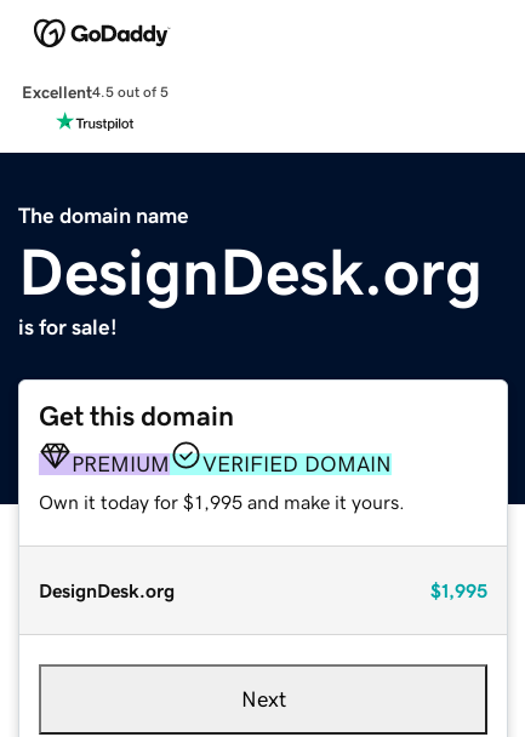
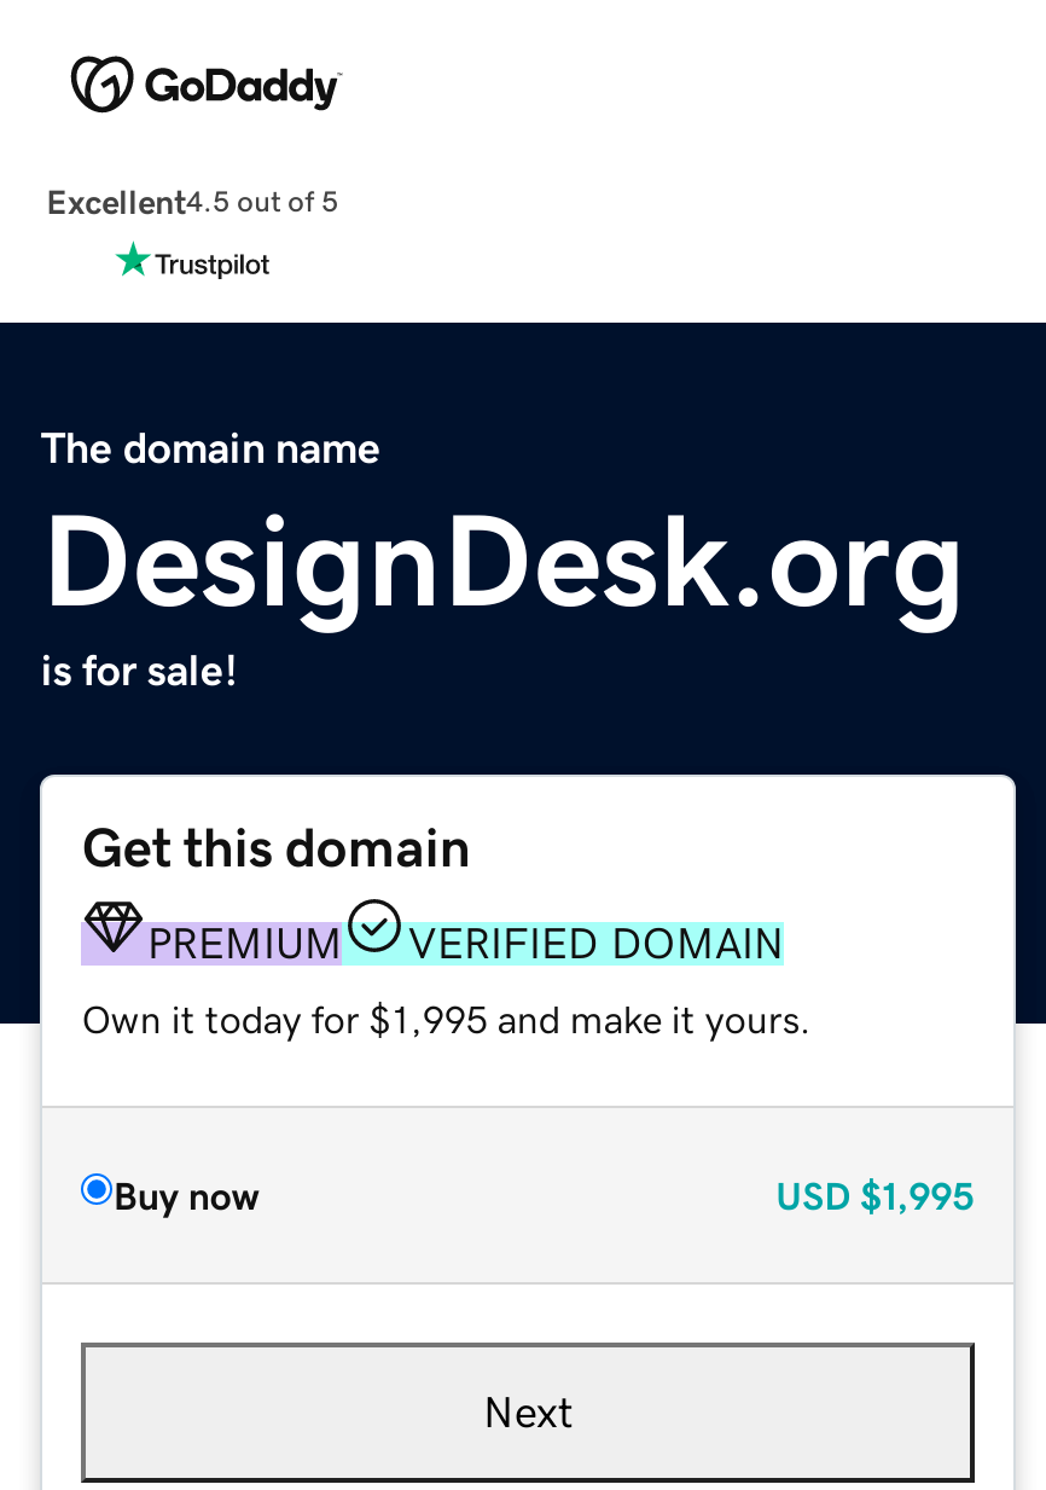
- DesignDesk.org
- $1,995
+ Buy now
+ USD $1,995
